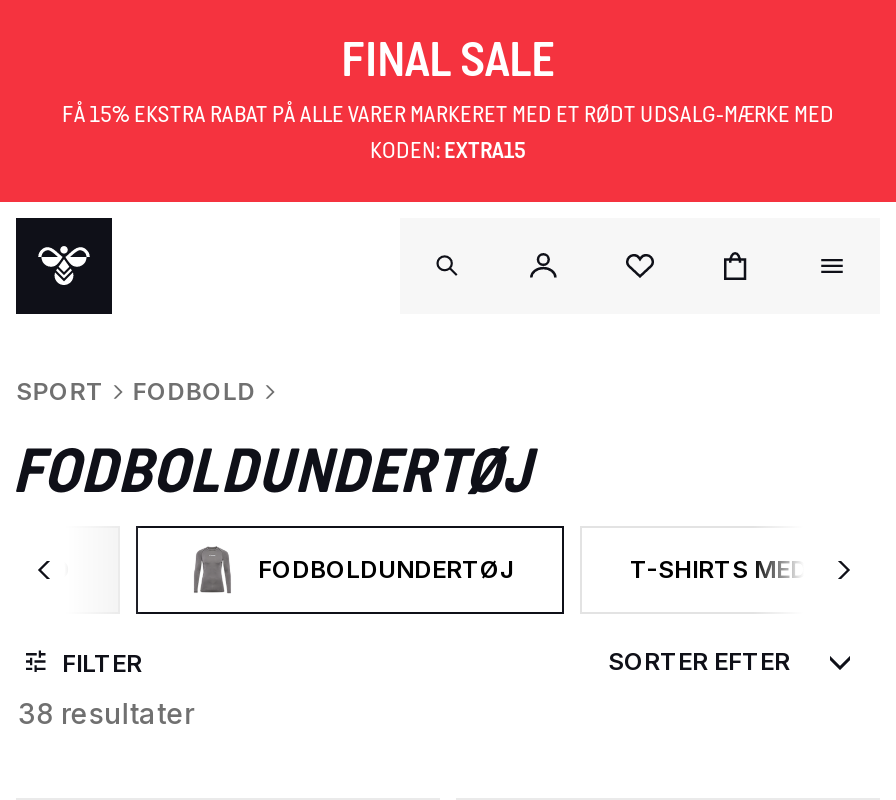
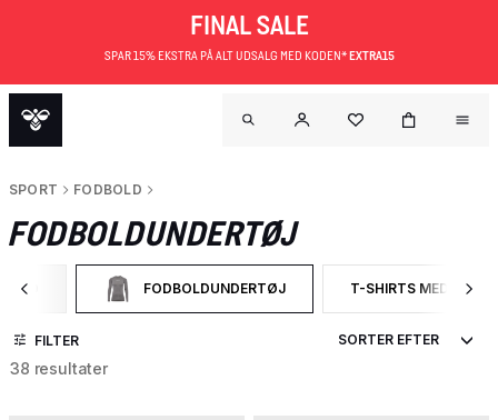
- FÅ 15% EKSTRA RABAT PÅ ALLE VARER MARKERET MED ET RØDT UDSALG-MÆRKE MED
- KODEN: EXTRA15
+ SPAR 15% EKSTRA PÅ ALT UDSALG MED KODEN* EXTRA15
